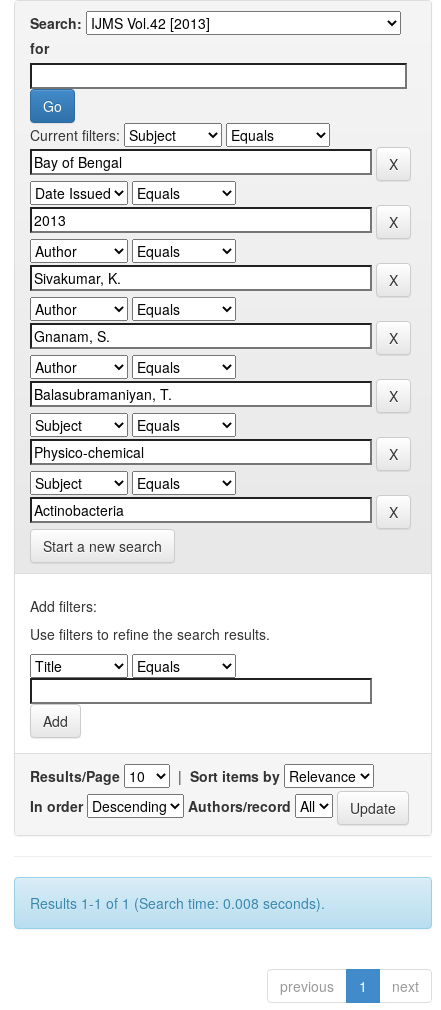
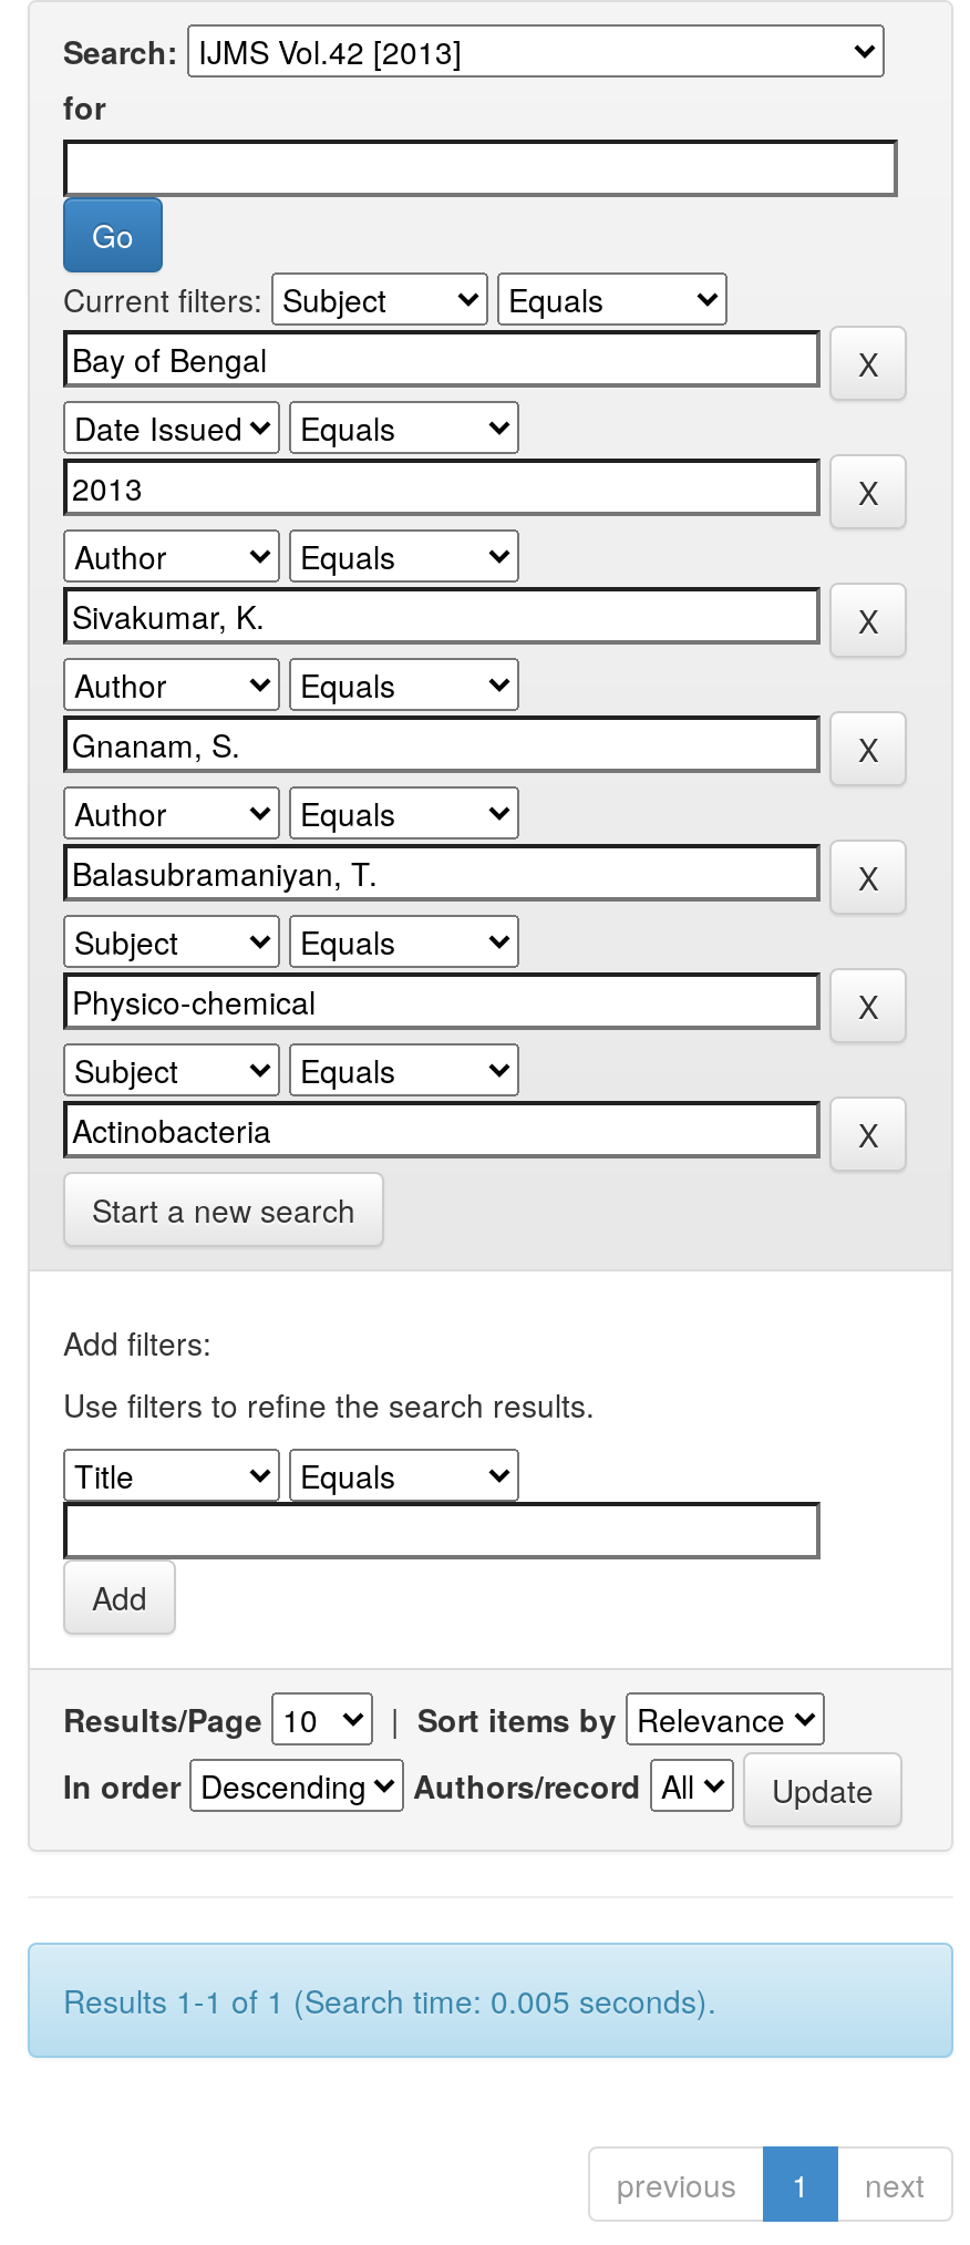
- Results 1-1 of 1 (Search time: 0.008 seconds).
+ Results 1-1 of 1 (Search time: 0.005 seconds).
